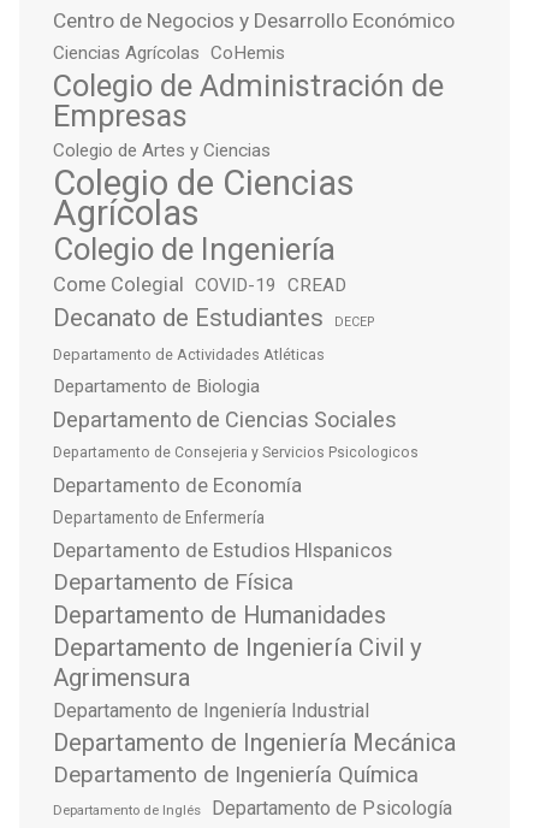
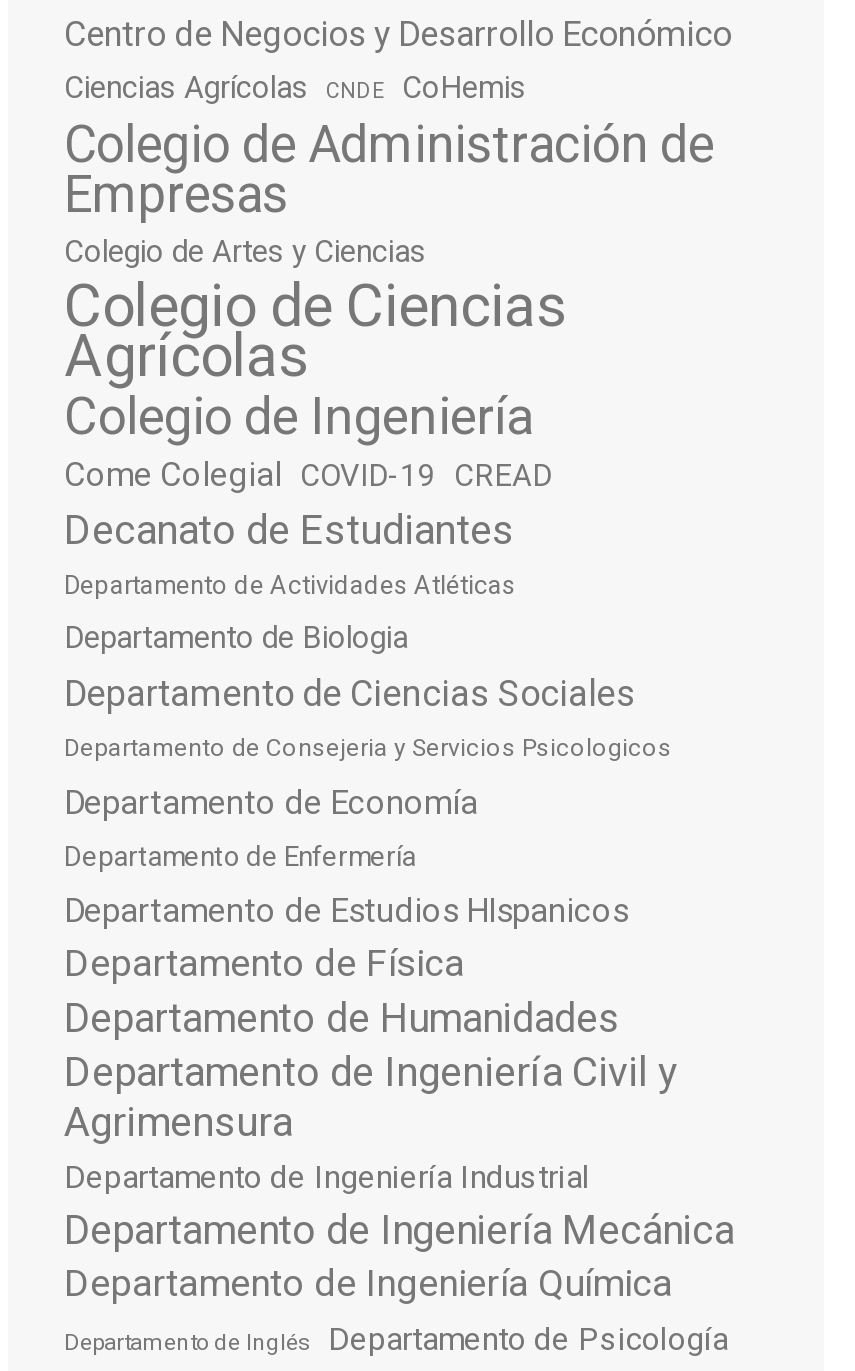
- Ciencias Agrícolas CoHemis
+ Ciencias Agrícolas
+ CNDE
+ CoHemis

- DECEP
